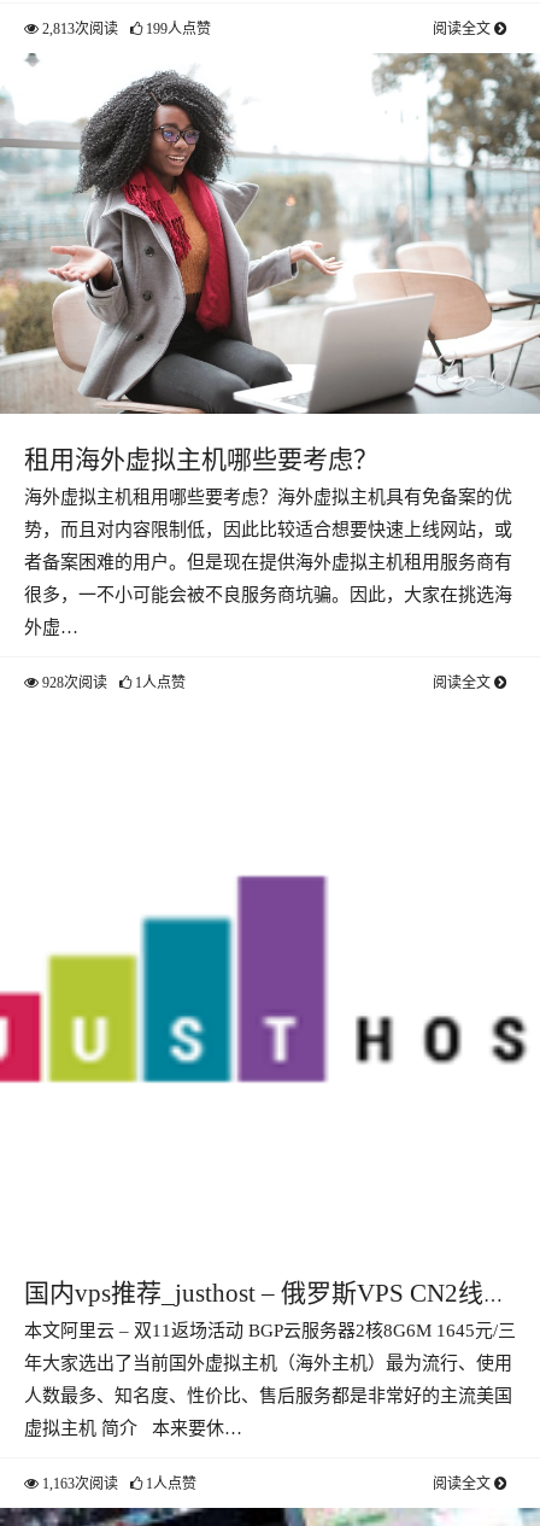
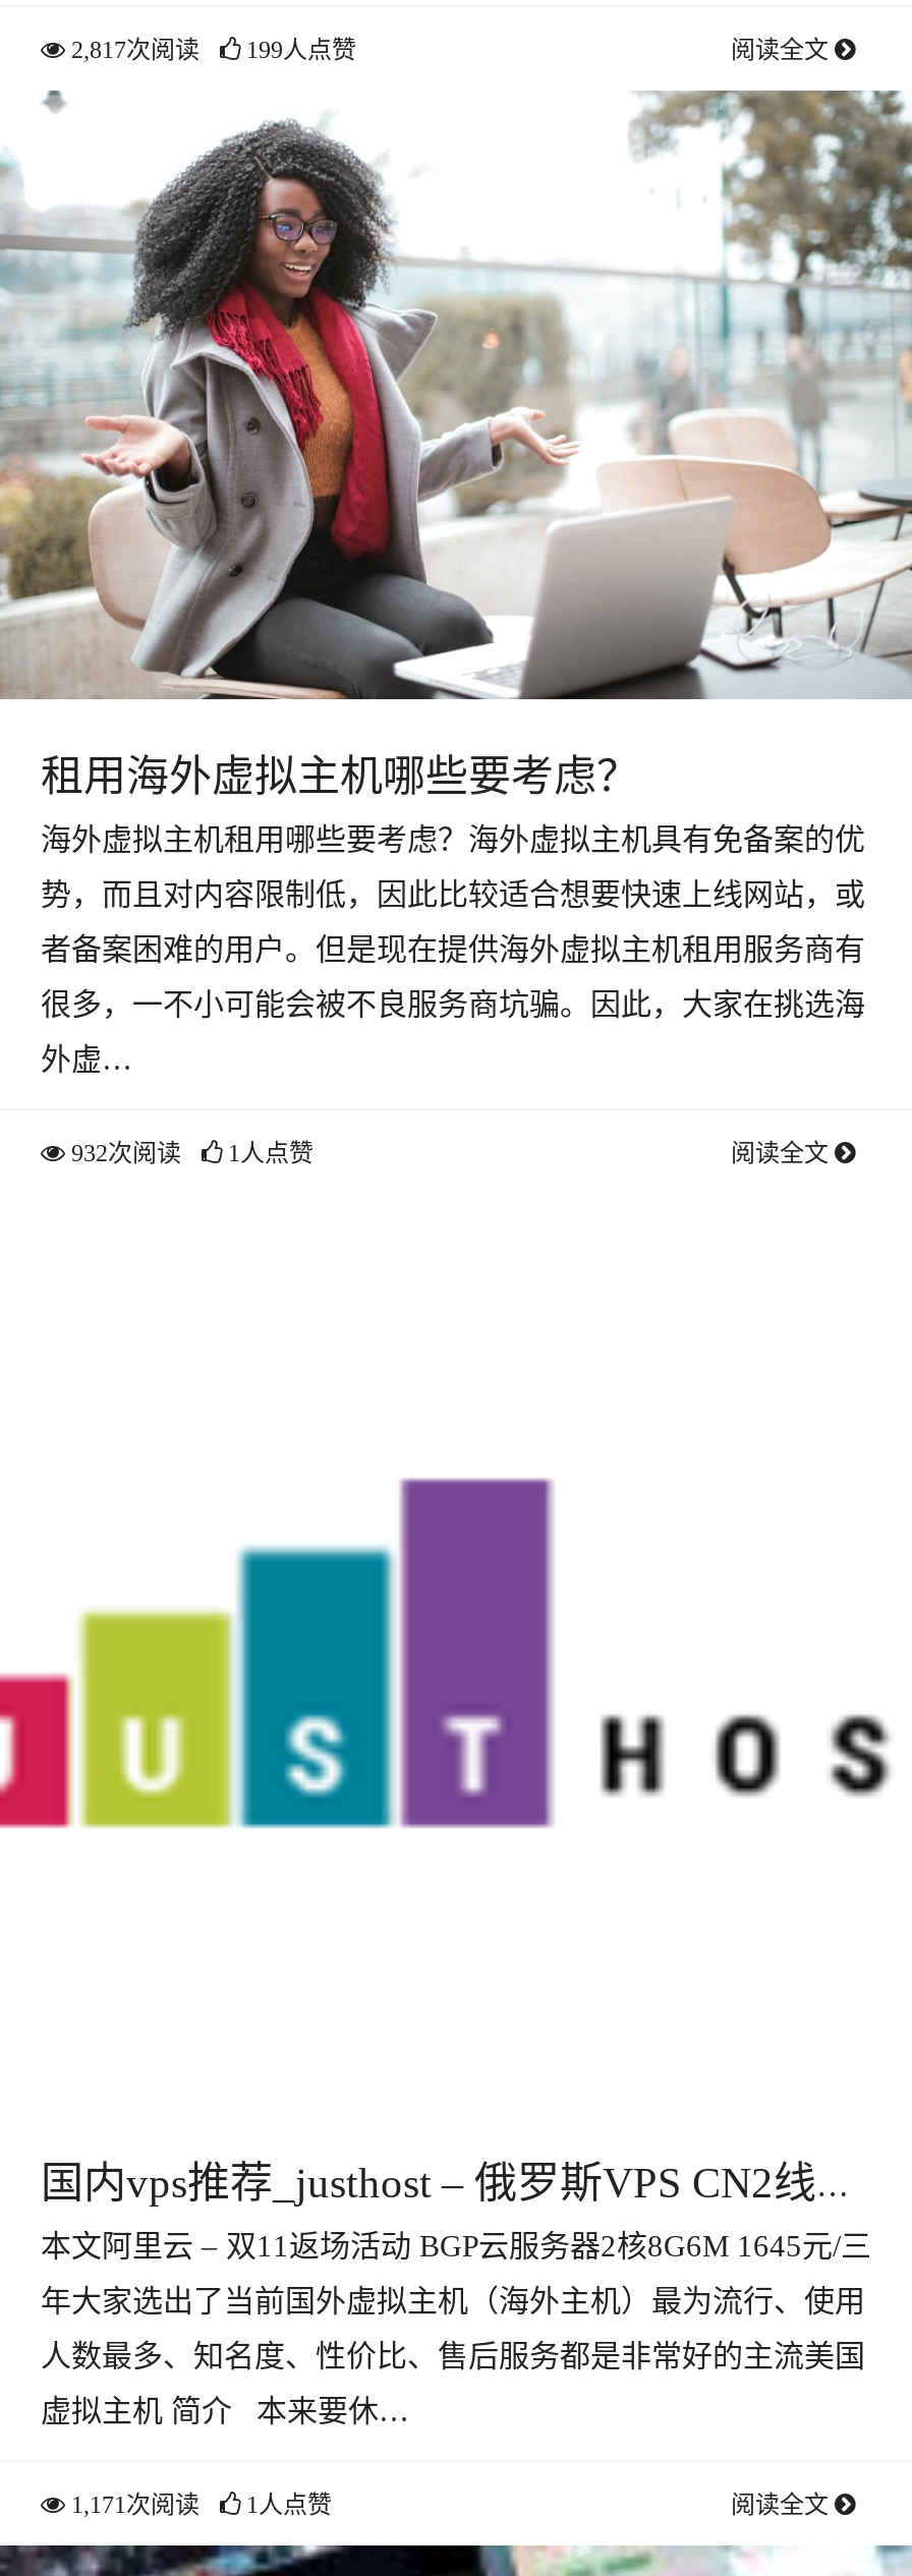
- 2,813次阅读 199人点赞
+ 2,817次阅读 199人点赞

- 928次阅读 1人点赞
+ 932次阅读 1人点赞

- 1,163次阅读 1人点赞
+ 1,171次阅读 1人点赞
